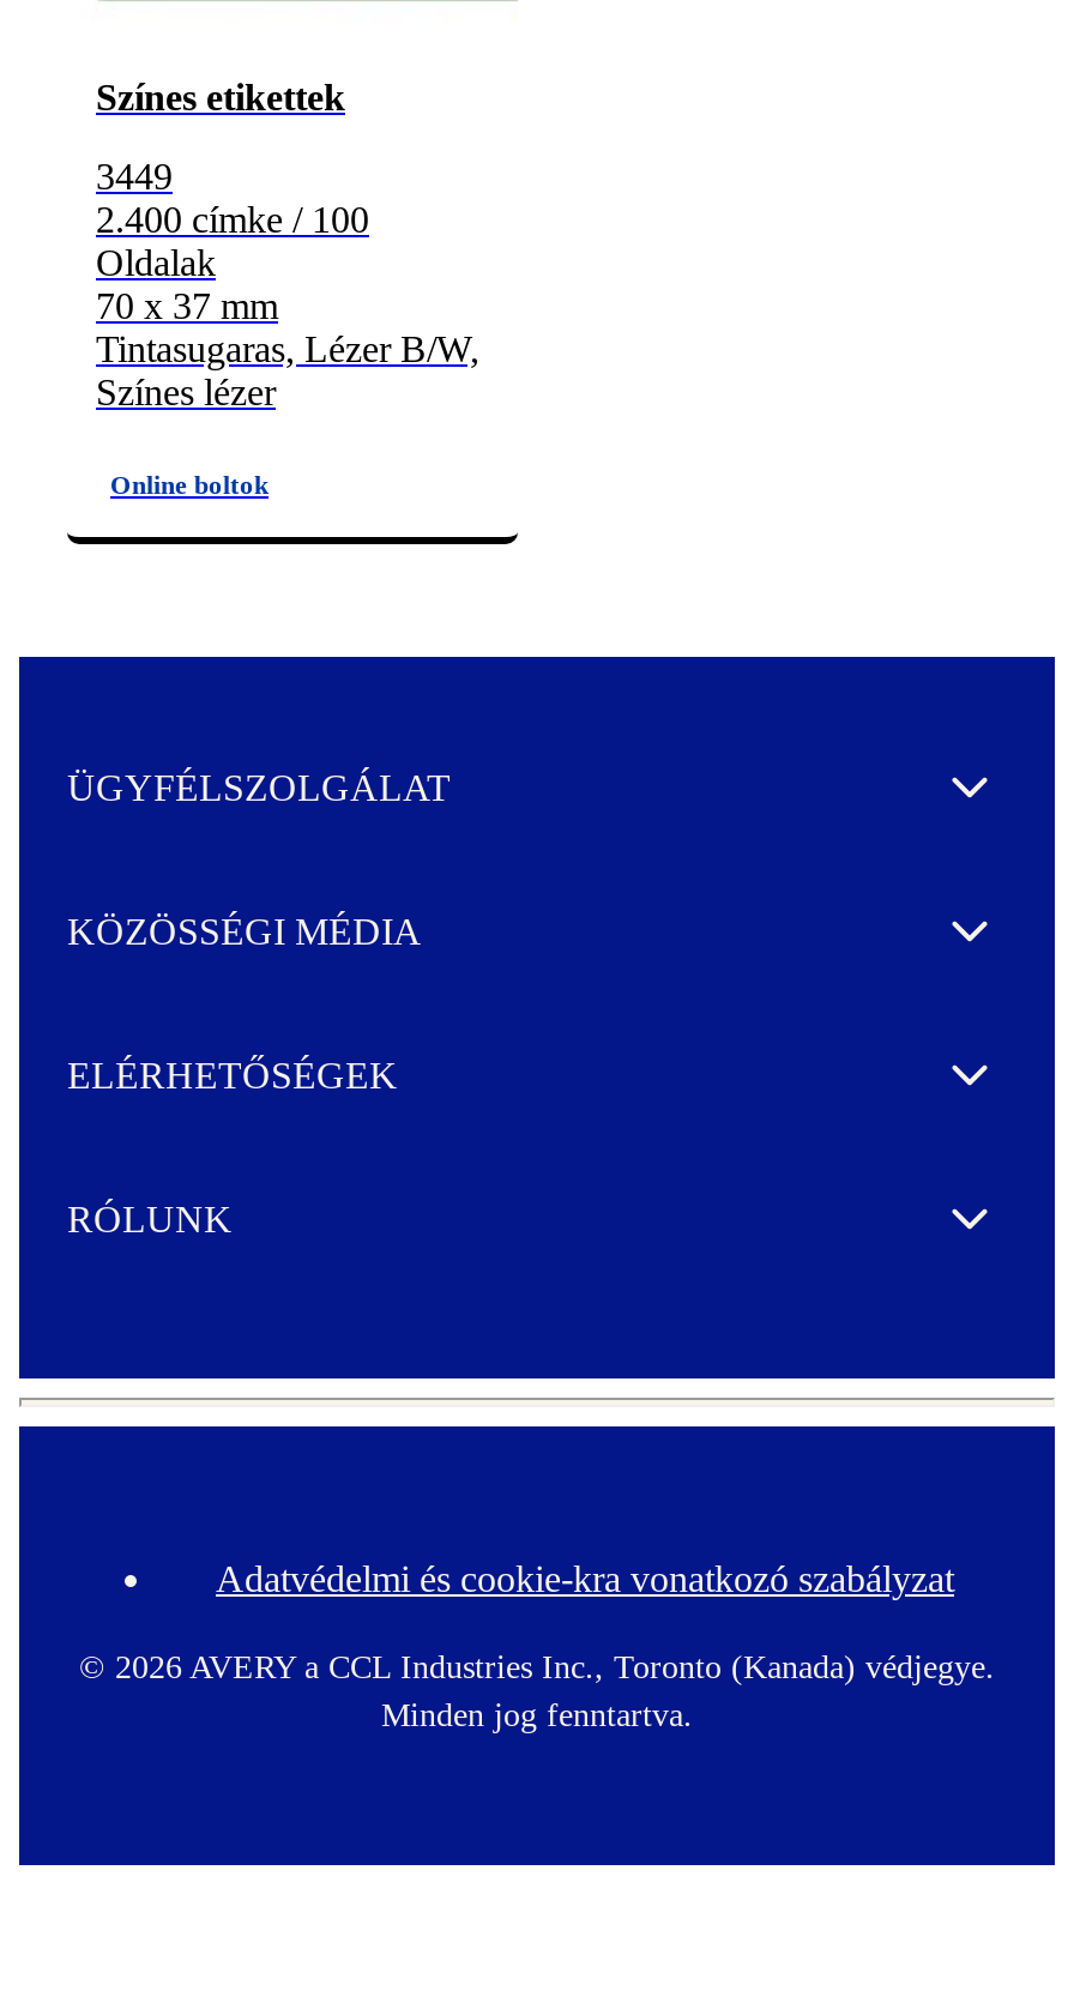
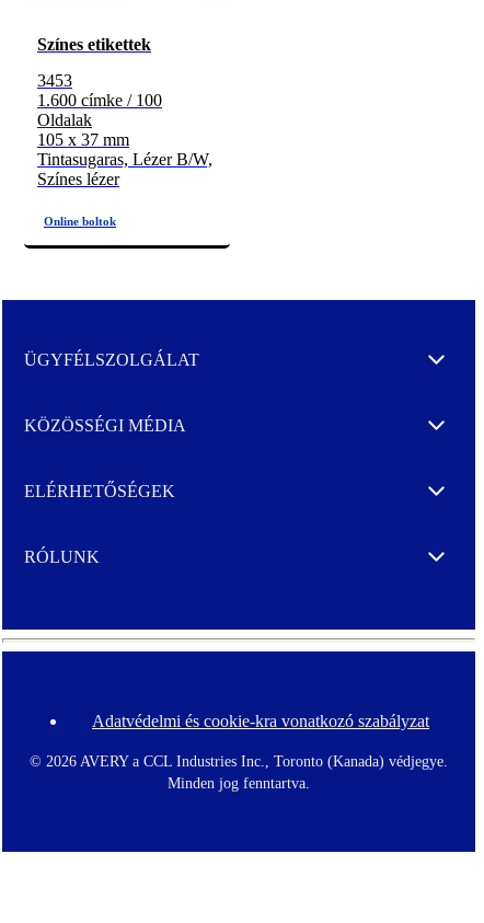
- 3449
+ 3453

- 2.400 címke / 100
+ 1.600 címke / 100

- 70 x 37 mm
+ 105 x 37 mm
